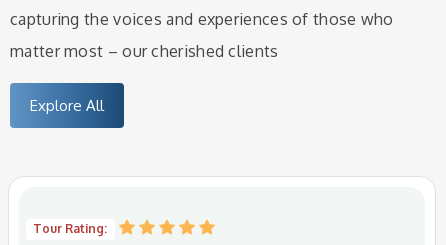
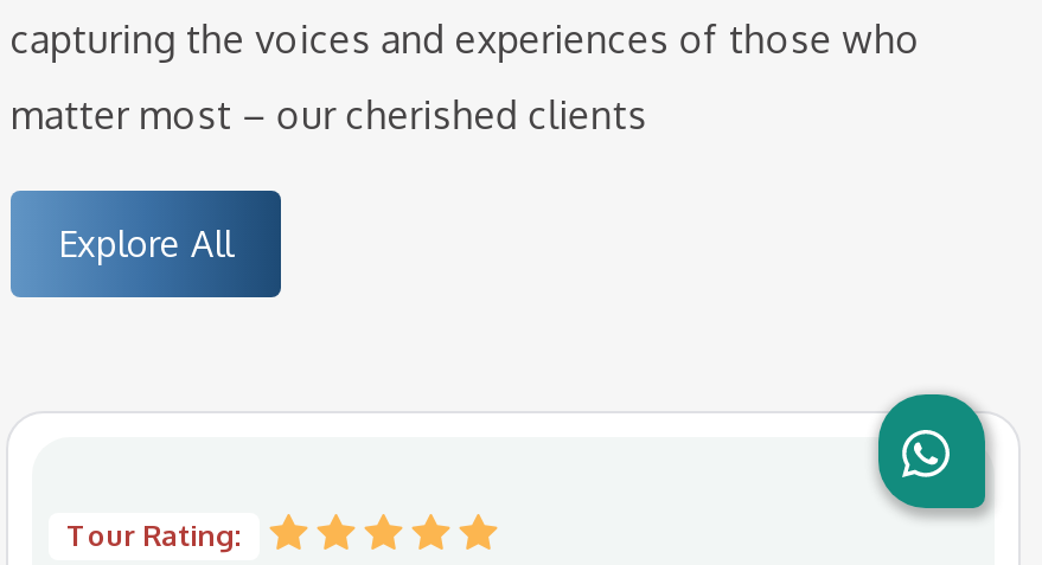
+ [image]
